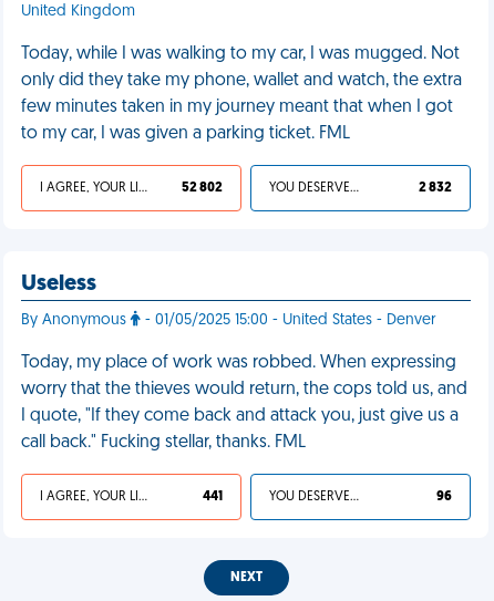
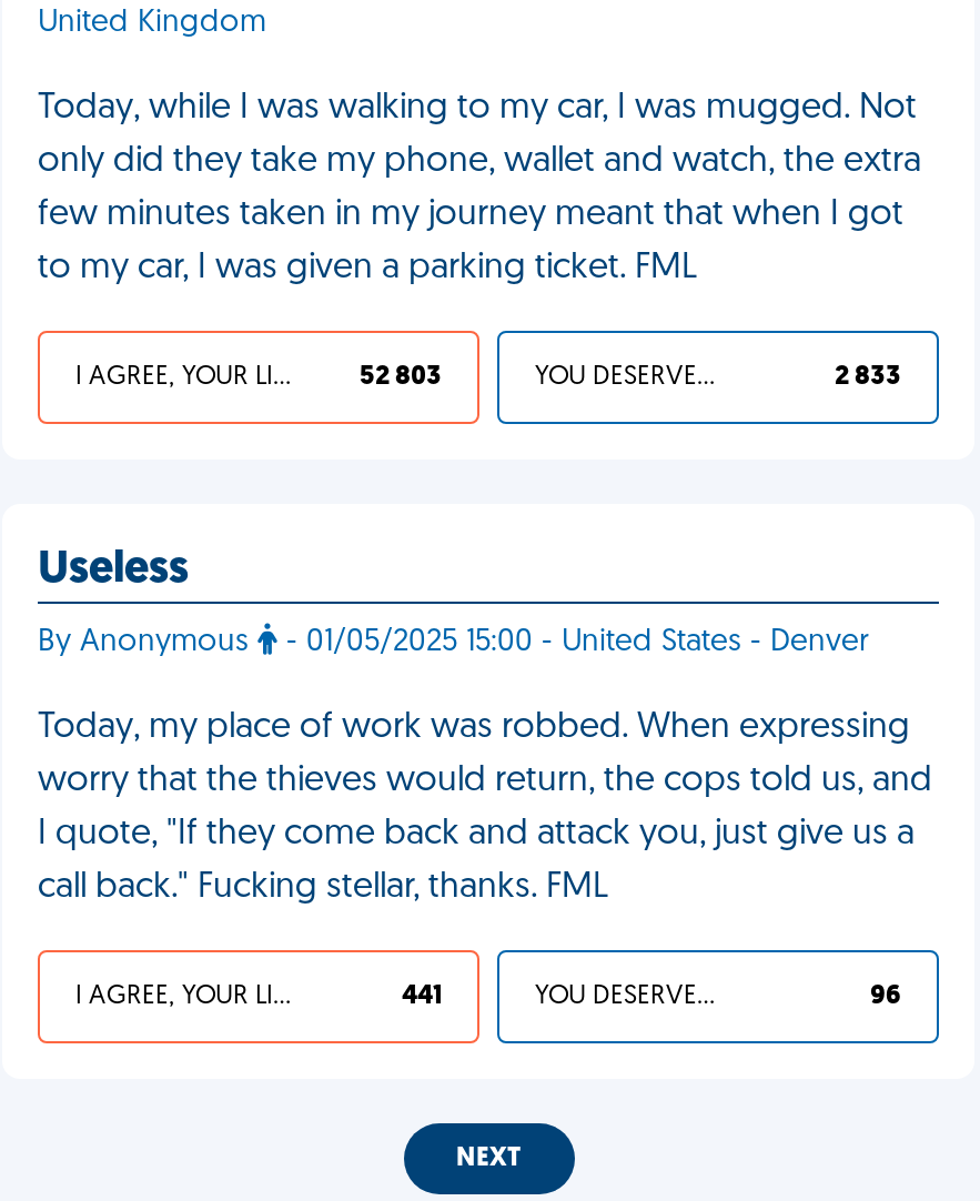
- 52 802
+ 52 803

- 2 832
+ 2 833
